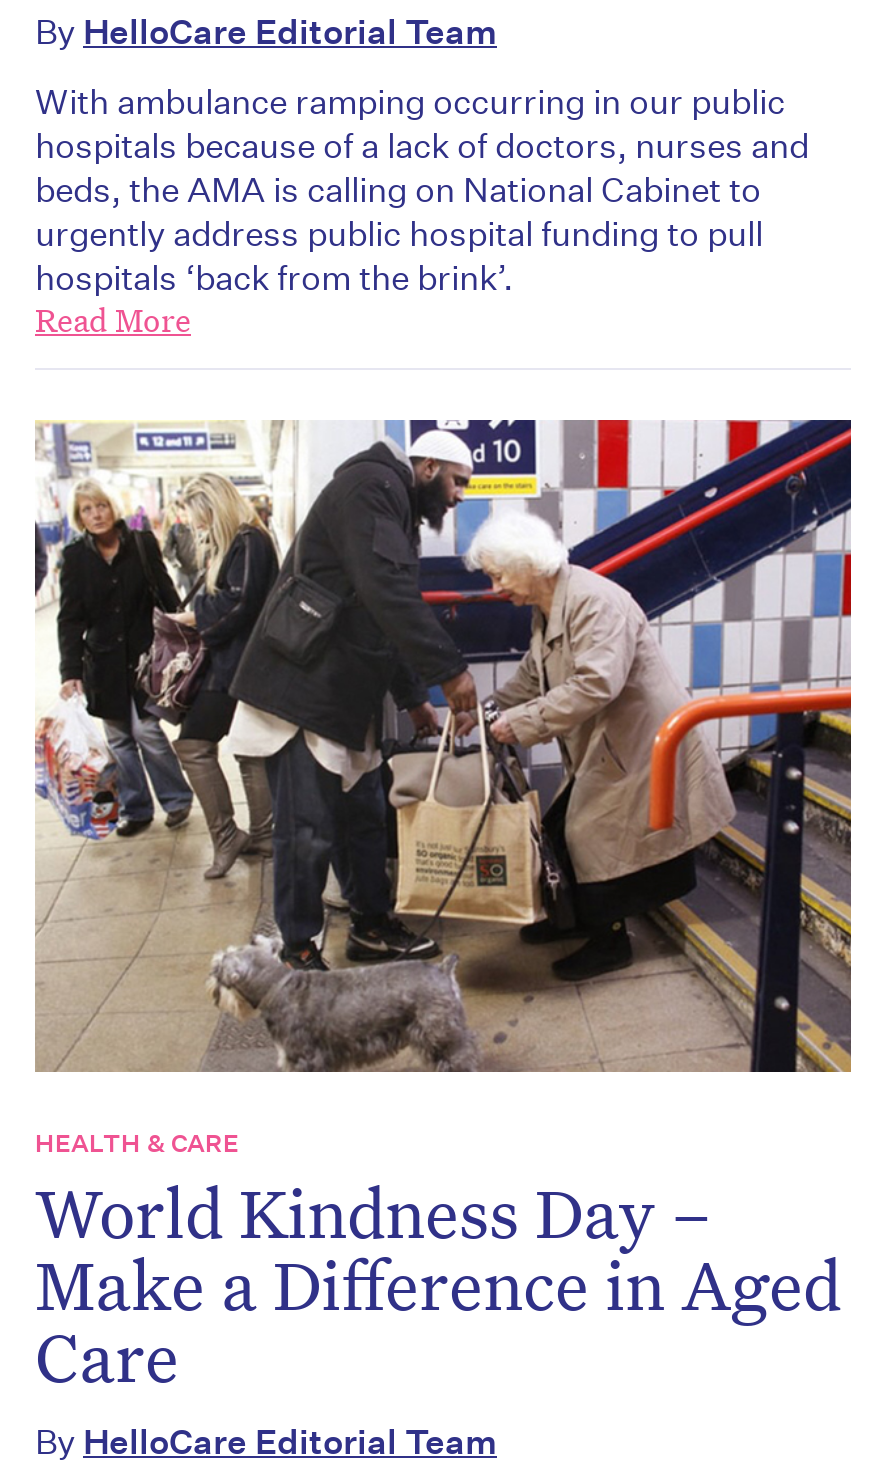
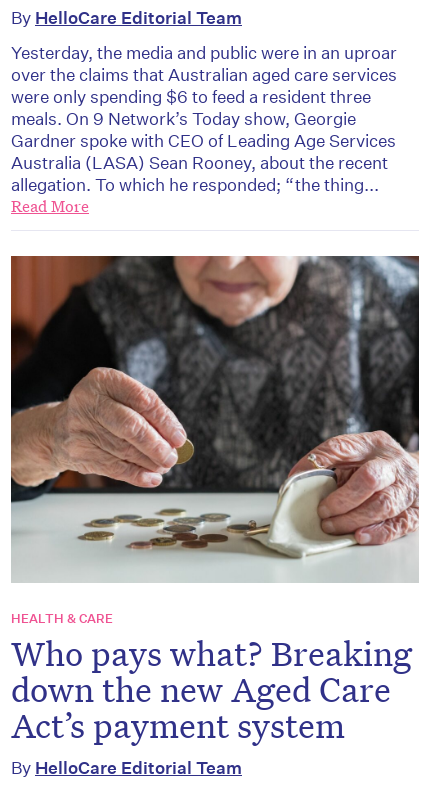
- With ambulance ramping occurring in our public
- hospitals because of a lack of doctors, nurses and
- beds, the AMA is calling on National Cabinet to
- urgently address public hospital funding to pull
- hospitals ‘back from the brink’.
+ Yesterday, the media and public were in an uproar
+ over the claims that Australian aged care services
+ were only spending $6 to feed a resident three
+ meals. On 9 Network’s Today show, Georgie
+ Gardner spoke with CEO of Leading Age Services
+ Australia (LASA) Sean Rooney, about the recent
+ allegation. To which he responded; “the thing...

- [image]
+ [image]

- World Kindness Day –
- Make a Difference in Aged
- Care
+ Who pays what? Breaking
+ down the new Aged Care
+ Act’s payment system
